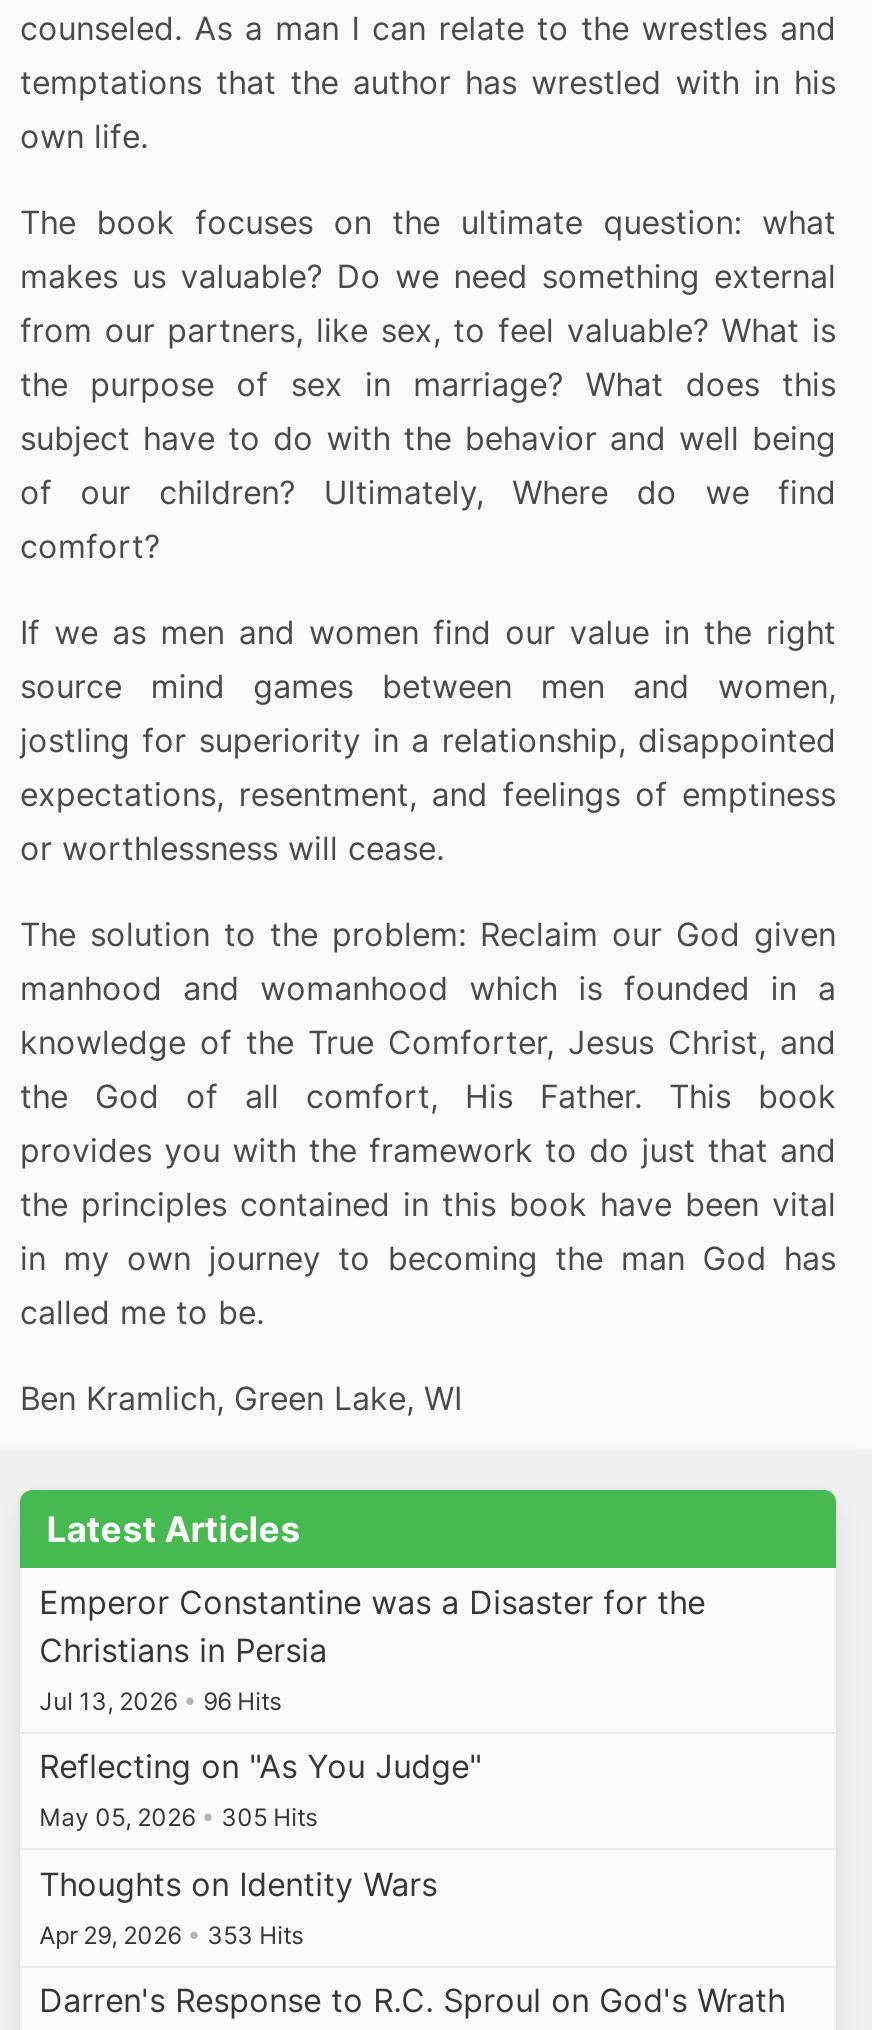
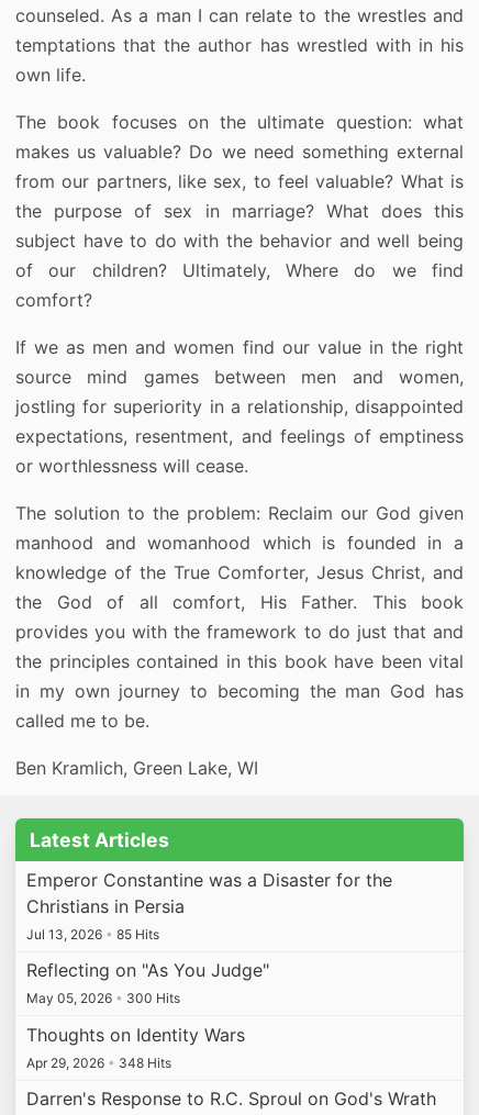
- Jul 13, 2026 • 96 Hits
+ Jul 13, 2026 • 85 Hits

- May 05, 2026 • 305 Hits
+ May 05, 2026 • 300 Hits

- Apr 29, 2026 • 353 Hits
+ Apr 29, 2026 • 348 Hits
